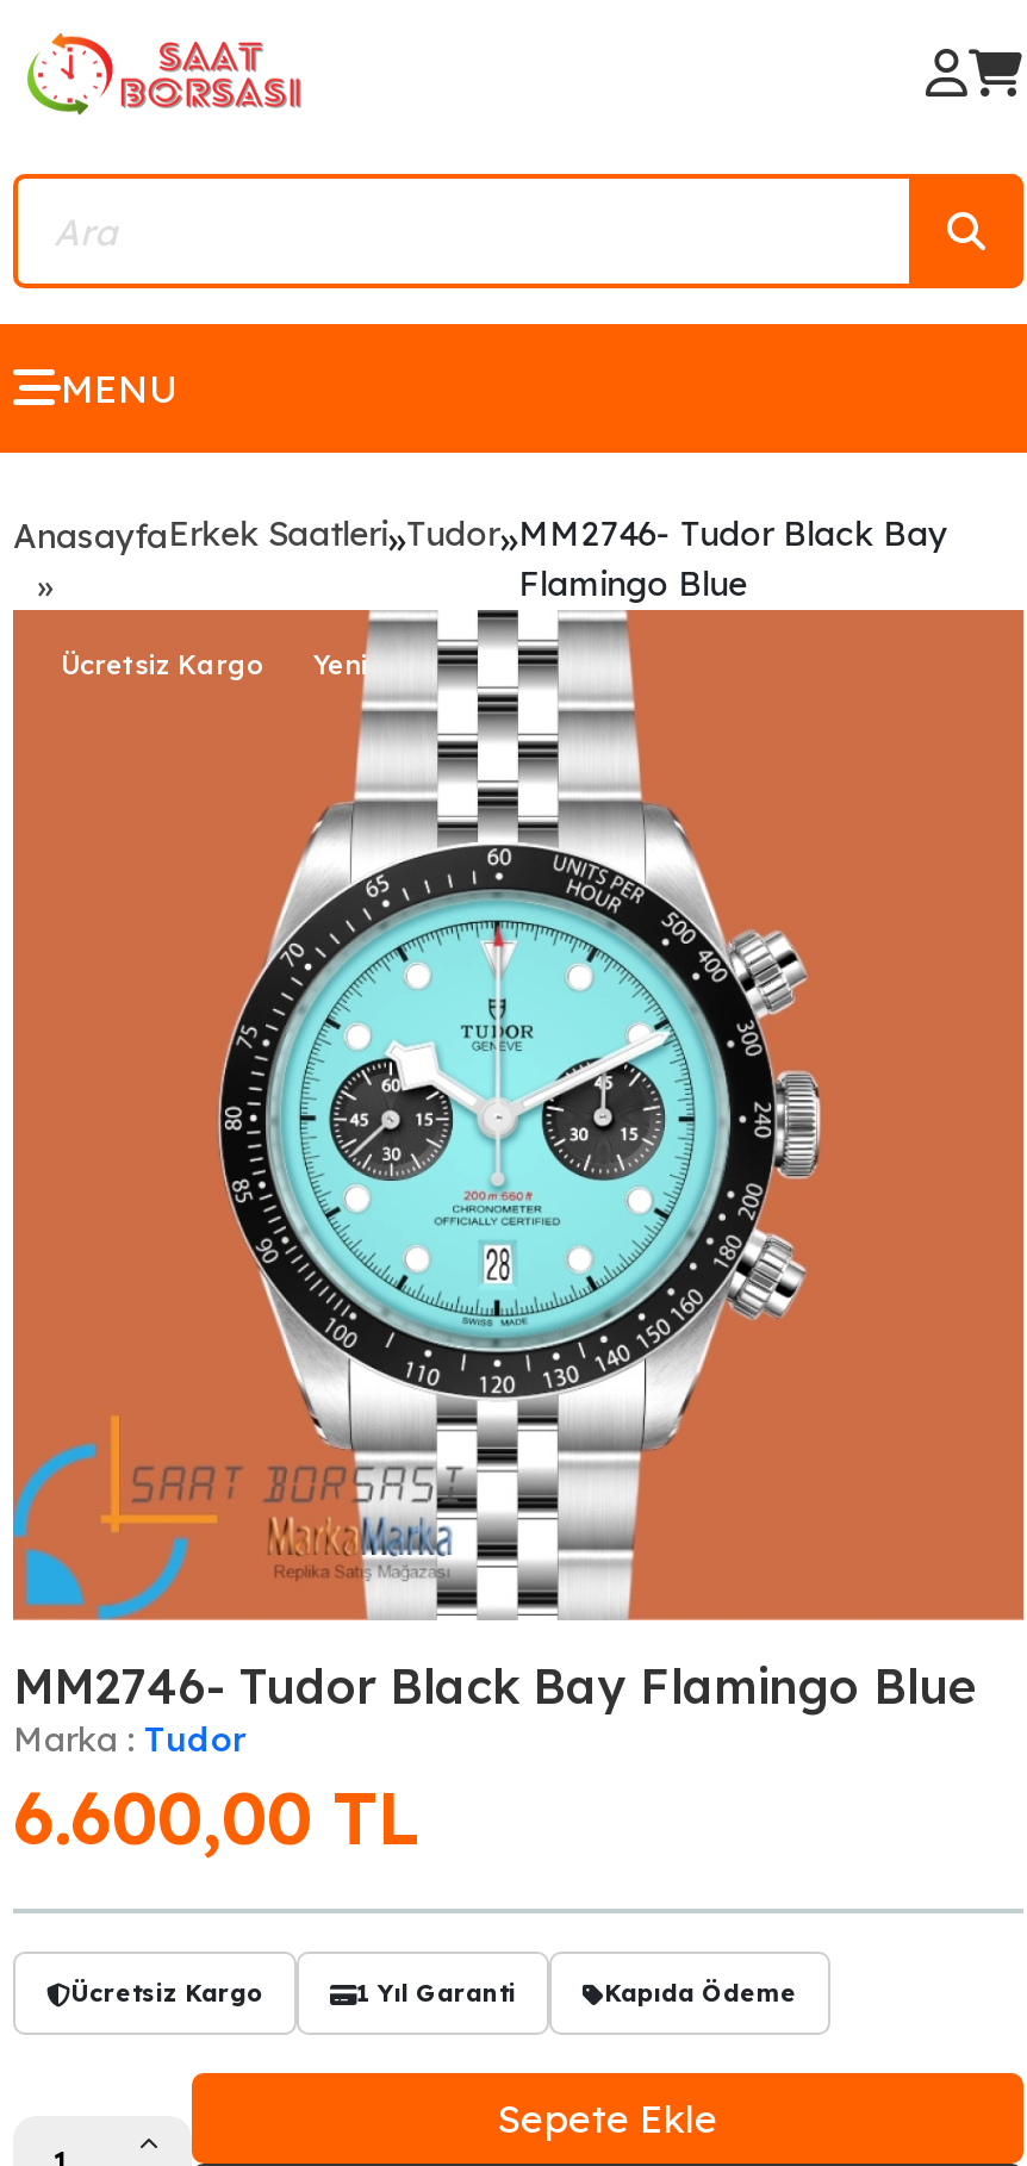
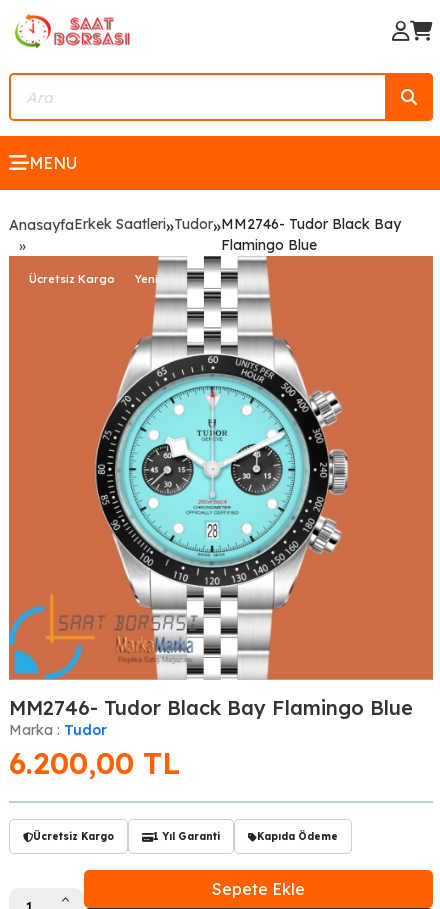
- 6.600,00 TL
+ 6.200,00 TL
